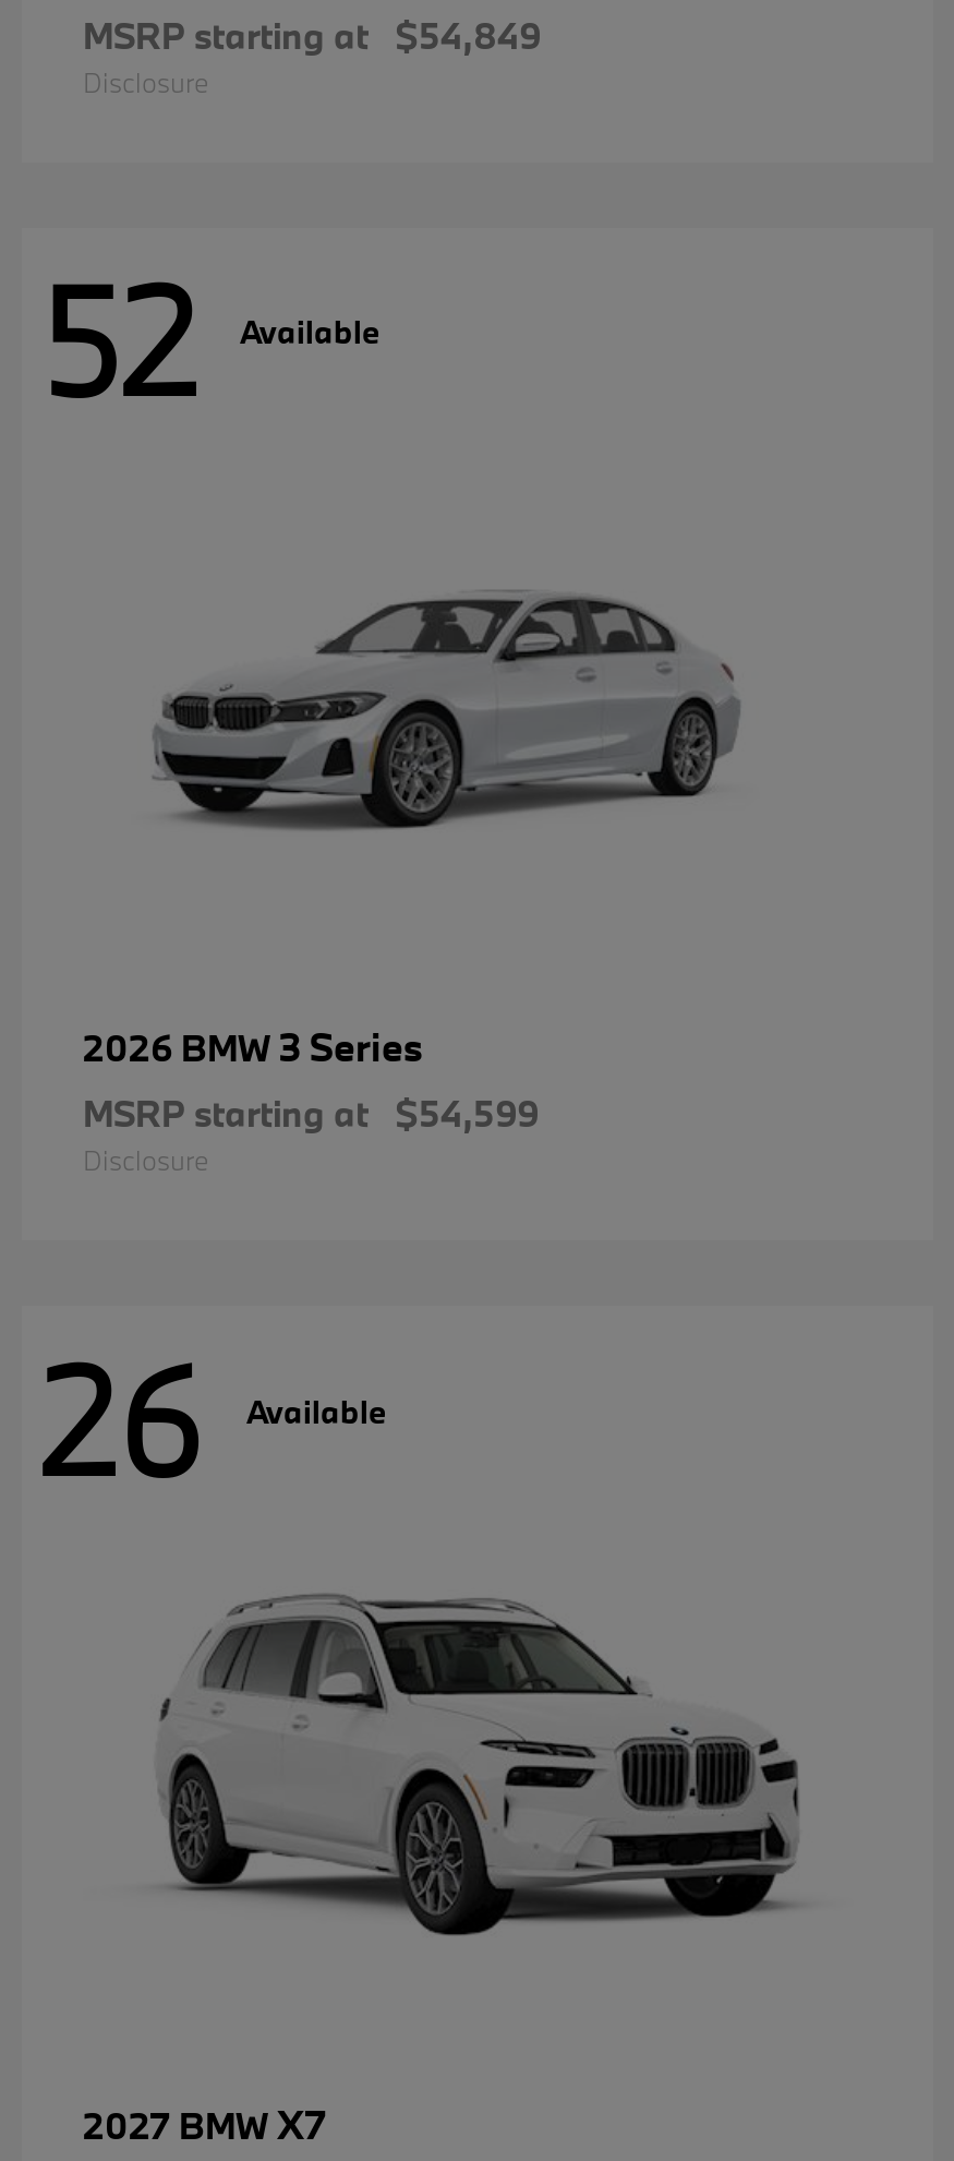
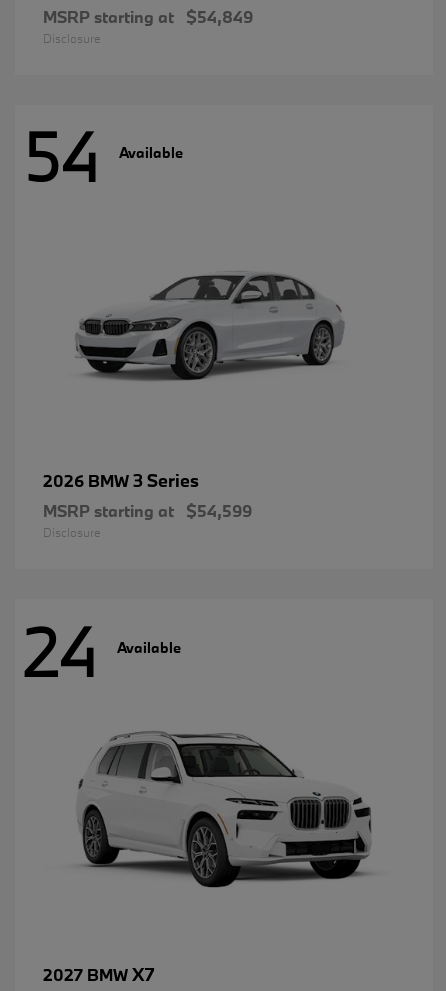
- 52 Available
+ 54 Available

- 26 Available
+ 24 Available
